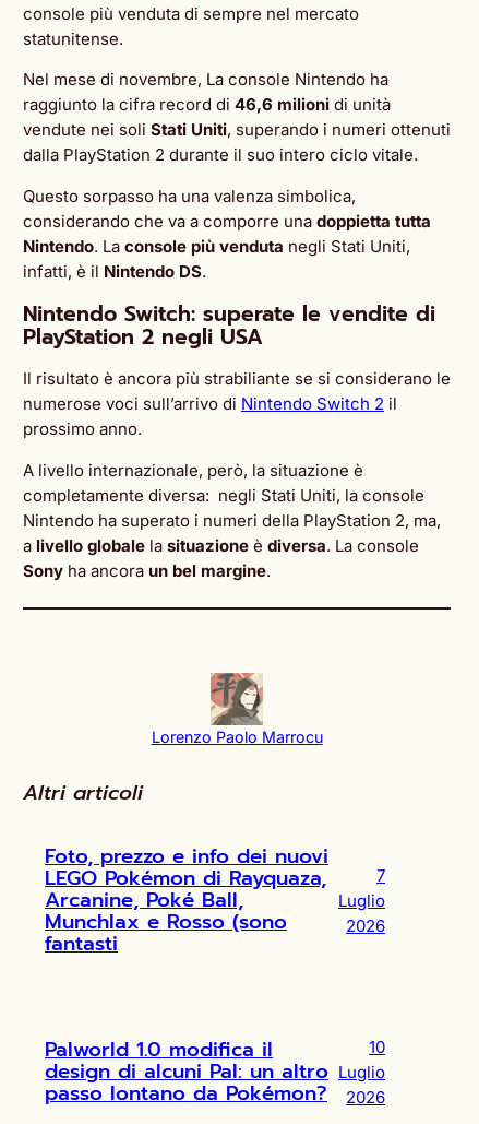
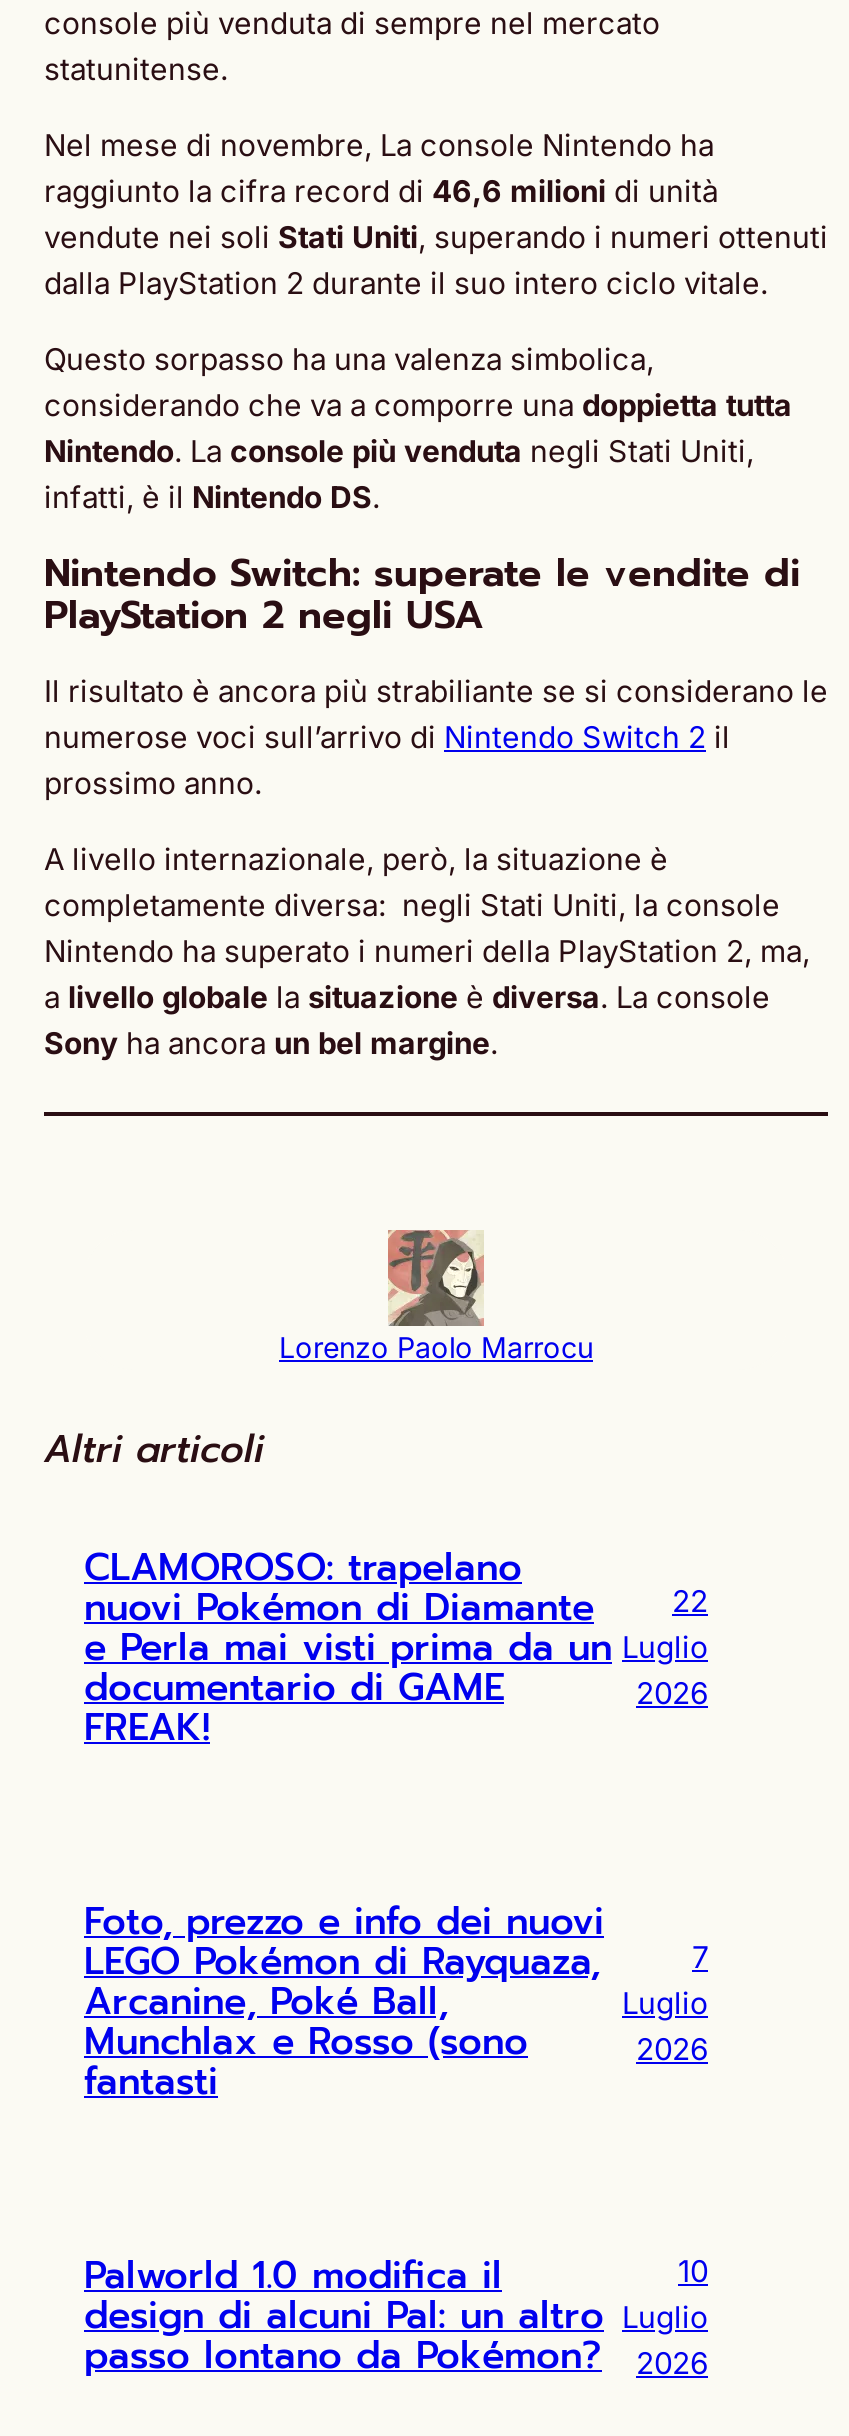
+ CLAMOROSO: trapelano
+ nuovi Pokémon di Diamante
+ e Perla mai visti prima da un
+ documentario di GAME
+ FREAK!

+ 22
+ Luglio
+ 2026
